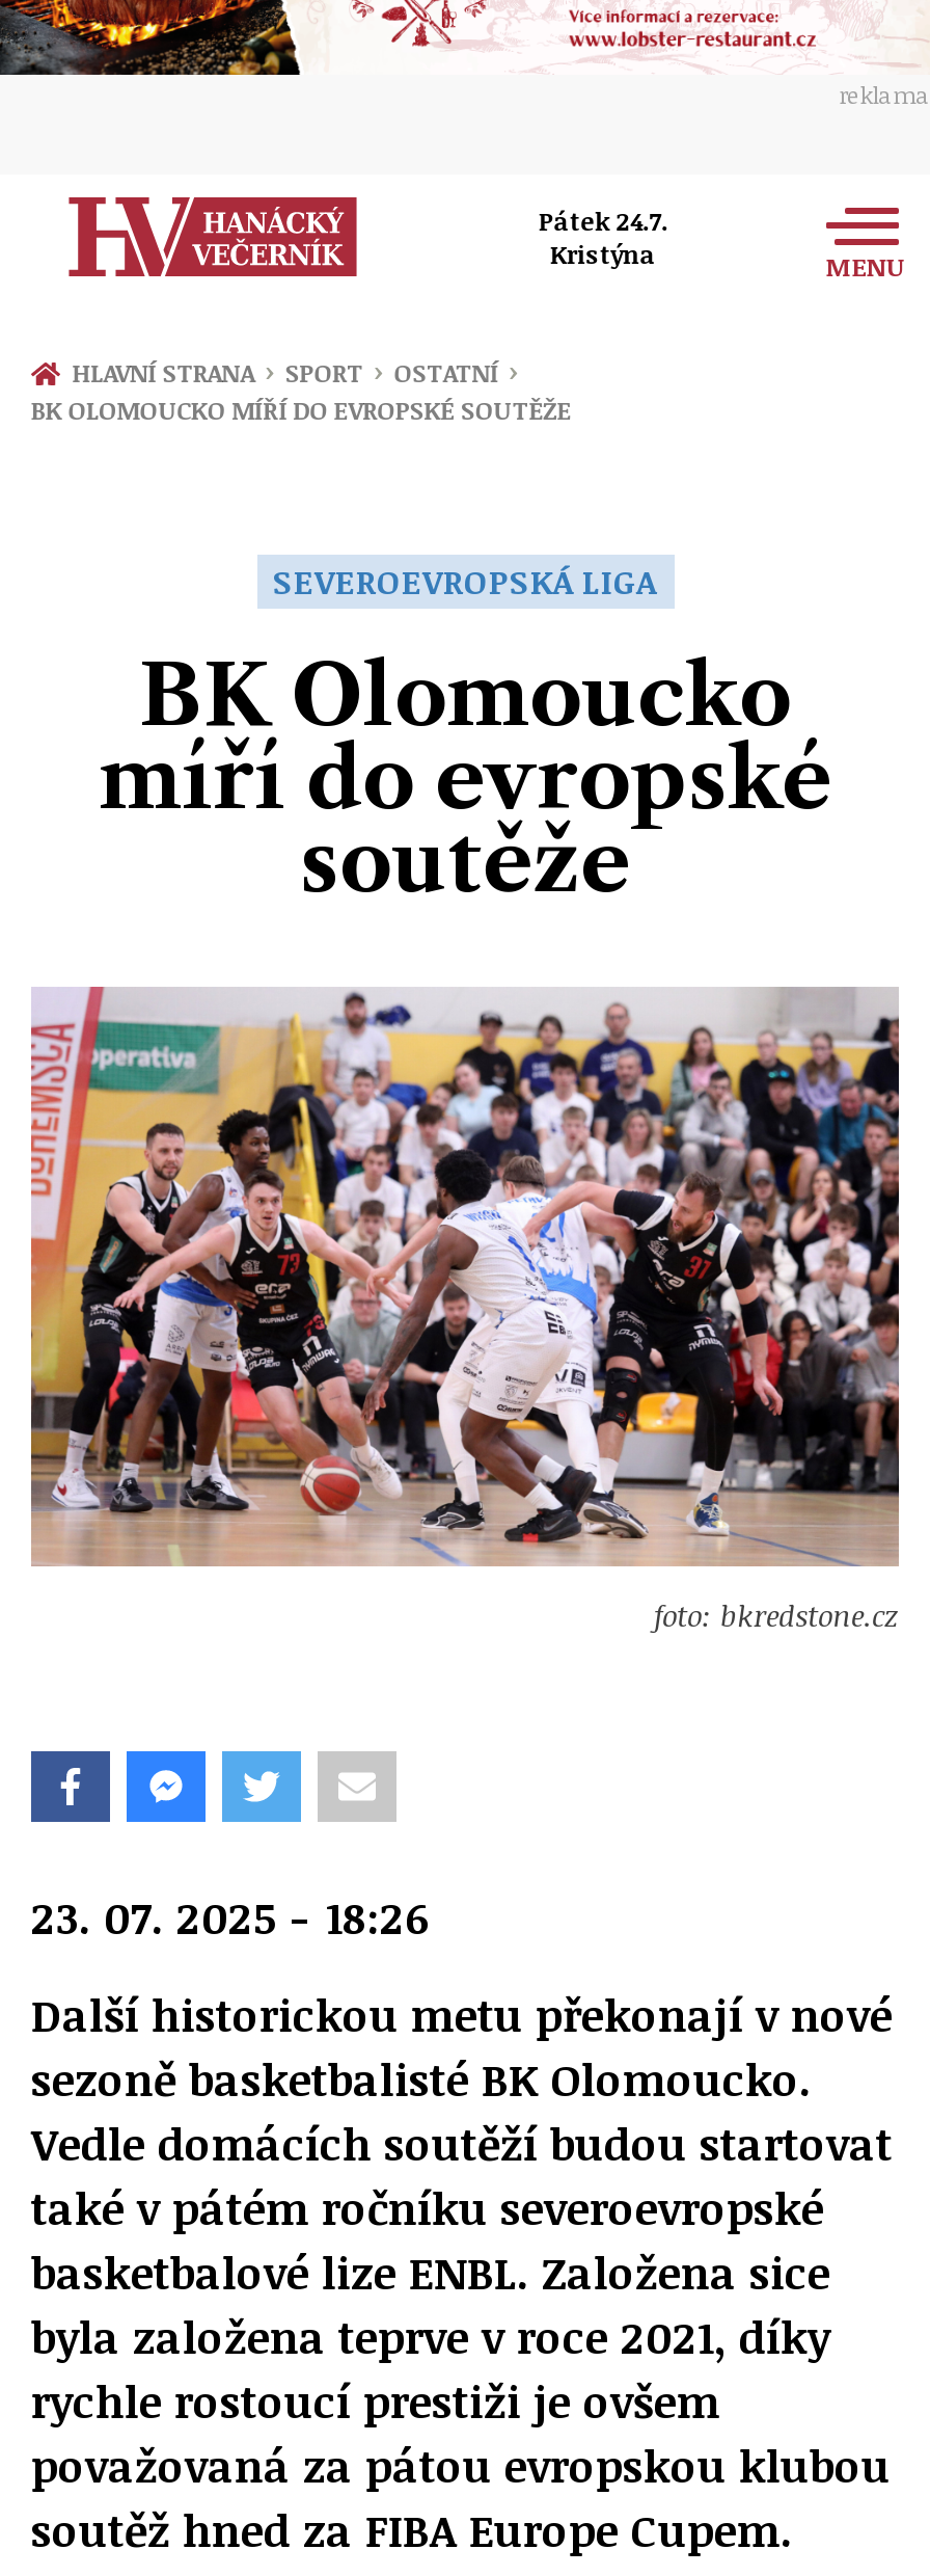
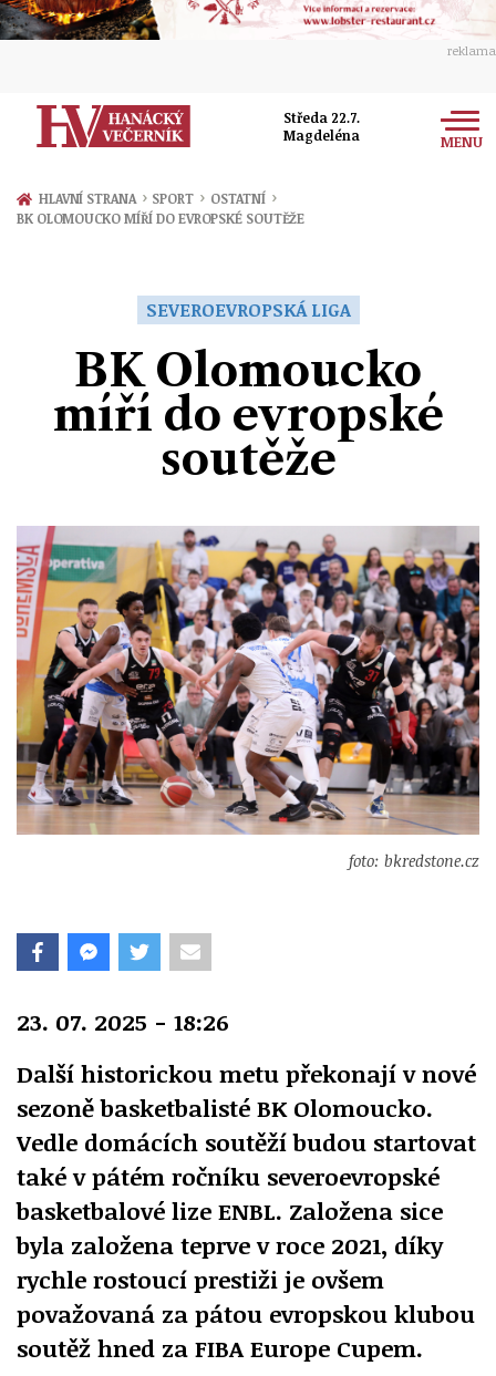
- Pátek 24.7.
- Kristýna
+ Středa 22.7.
+ Magdeléna
